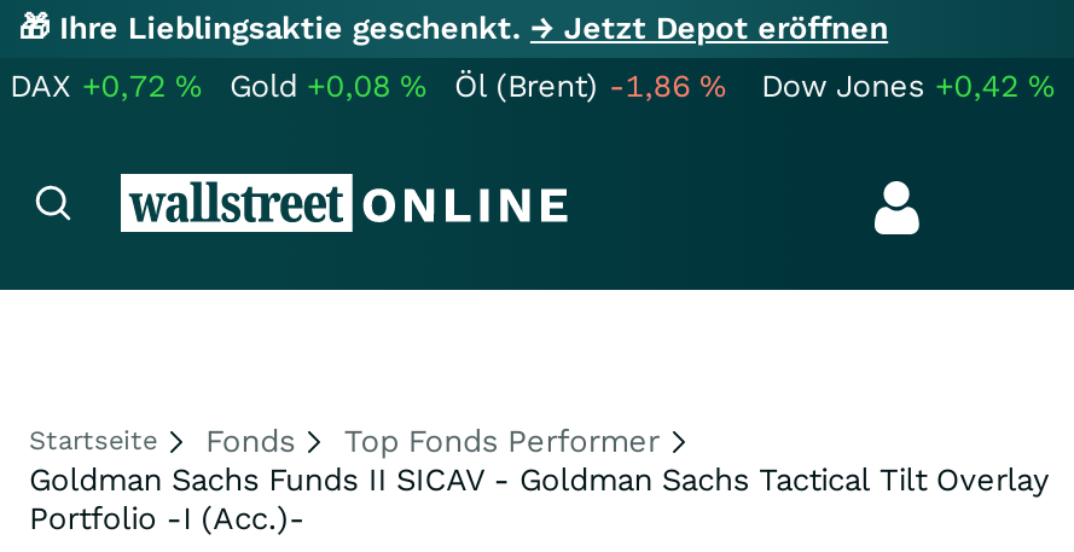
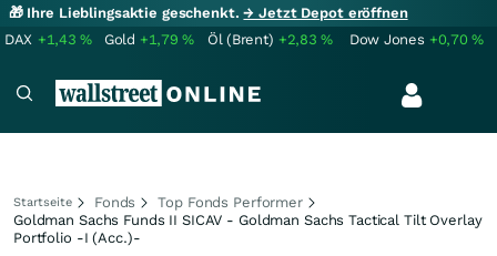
- DAX +0,72%
+ DAX +1,43%

- Gold +0,08%
+ Gold +1,79%

- Öl (Brent) -1,86%
+ Öl (Brent) +2,83%

- Dow Jones +0,42%
+ Dow Jones +0,70%
